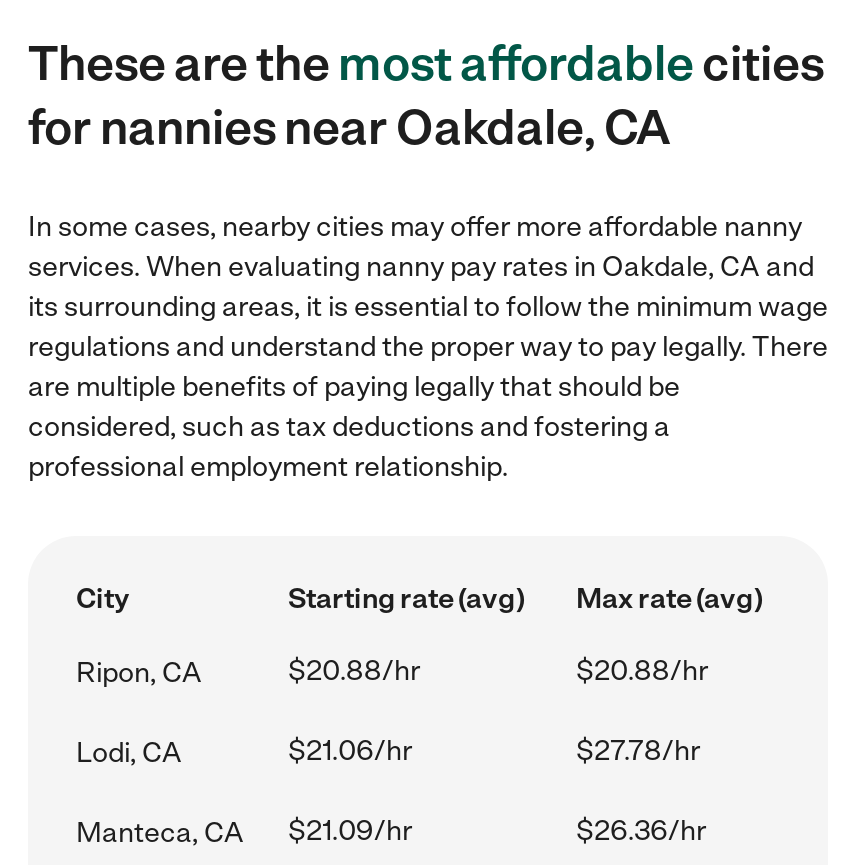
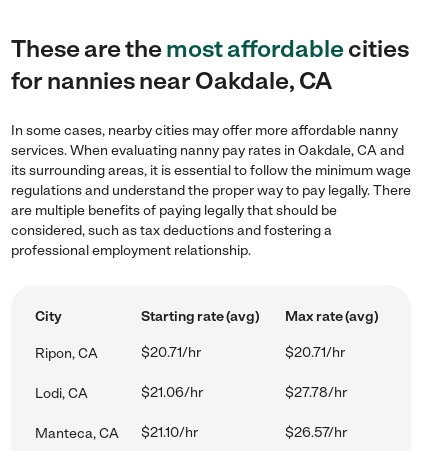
- $20.88/hr
- $20.88/hr
+ $20.71/hr
+ $20.71/hr

- $21.09/hr
- $26.36/hr
+ $21.10/hr
+ $26.57/hr
